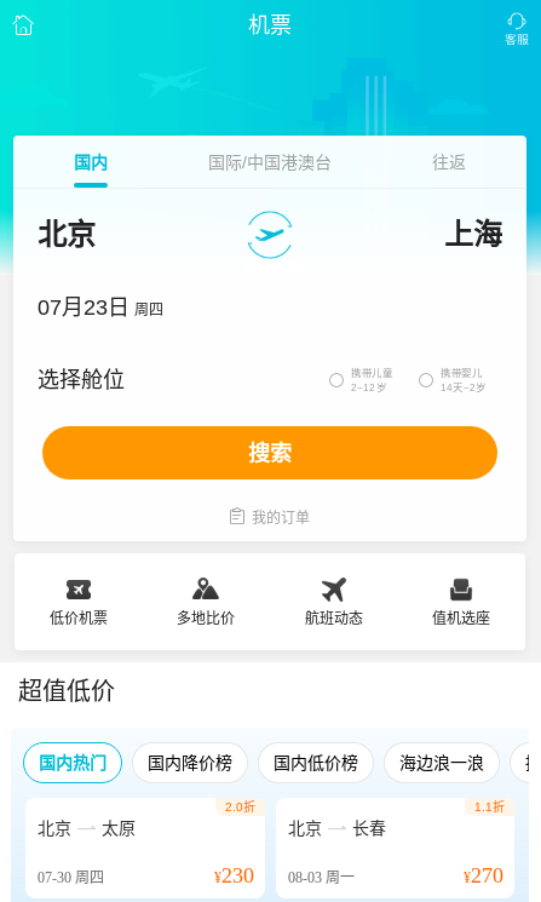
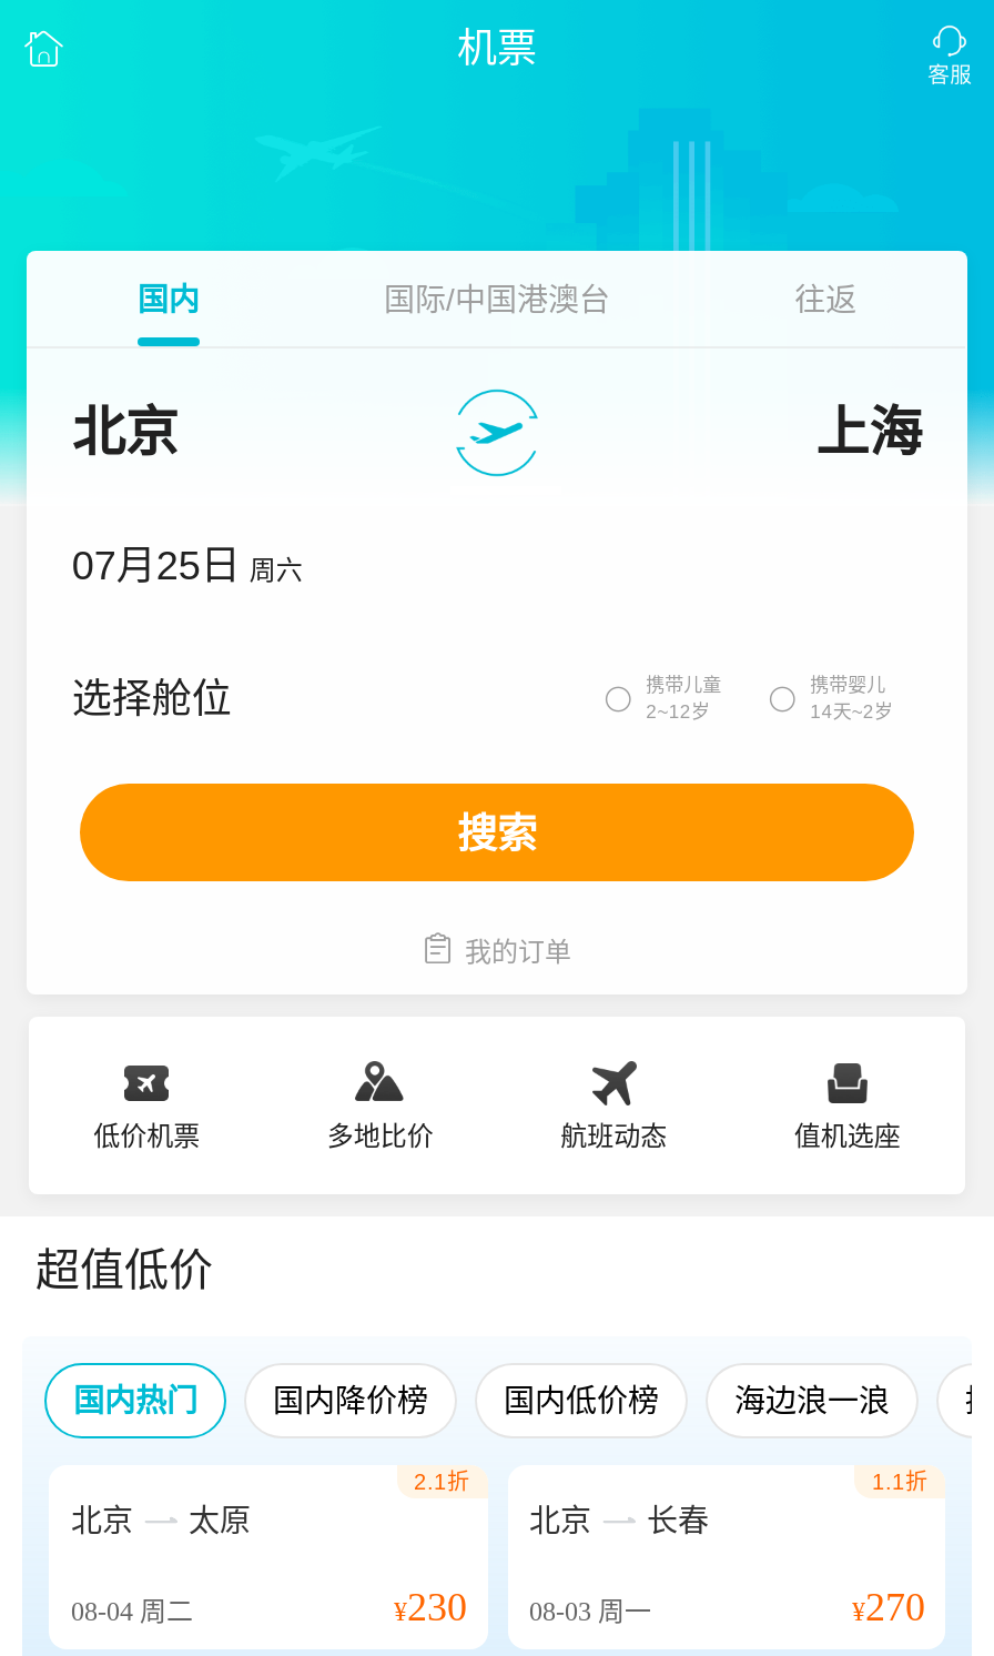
- 07月23日 周四
+ 07月25日 周六

- 2.0折
+ 2.1折

- 07-30周四
+ 08-04周二
